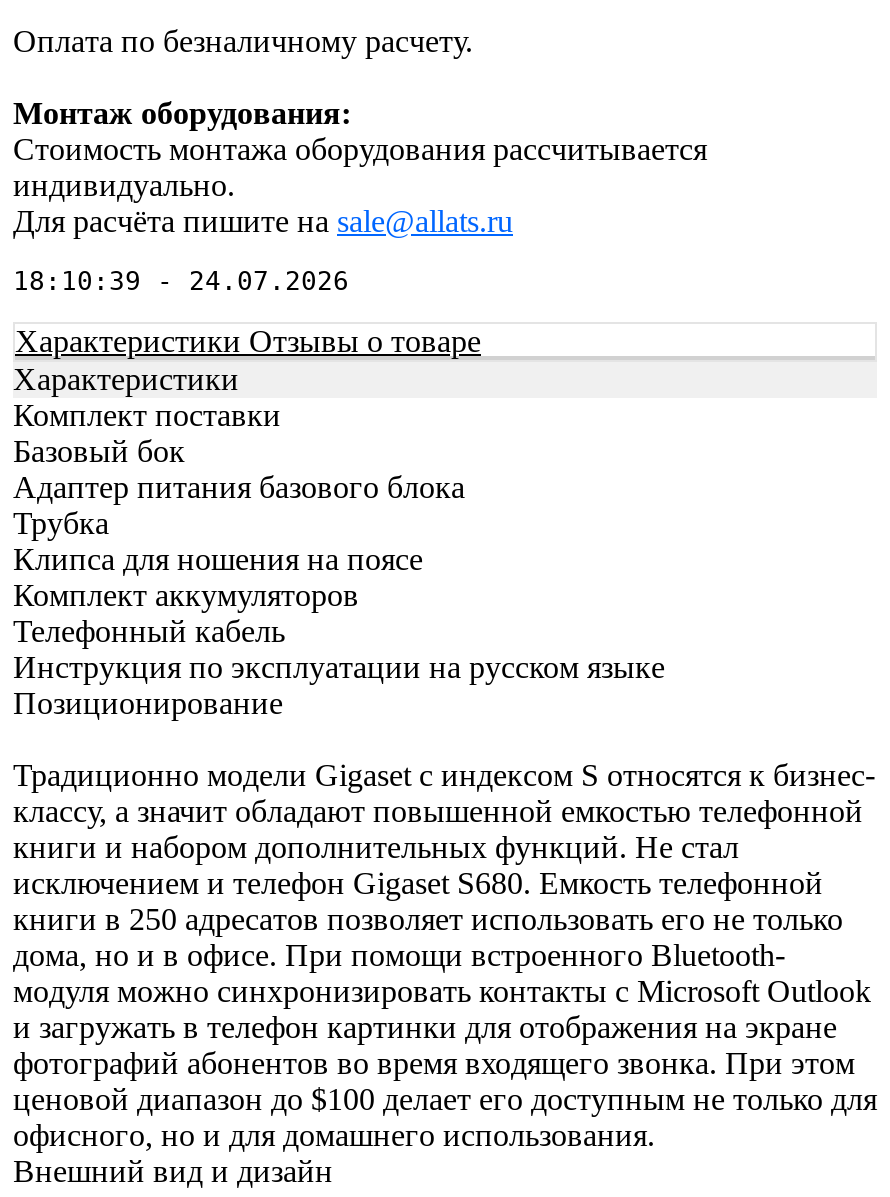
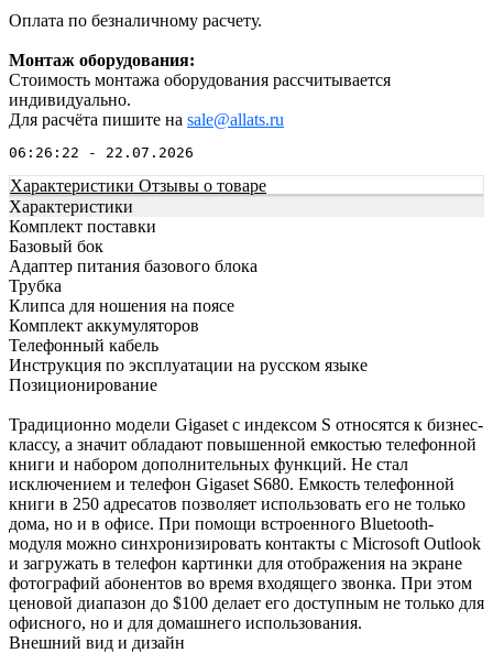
- 18:10:39 - 24.07.2026
+ 06:26:22 - 22.07.2026
